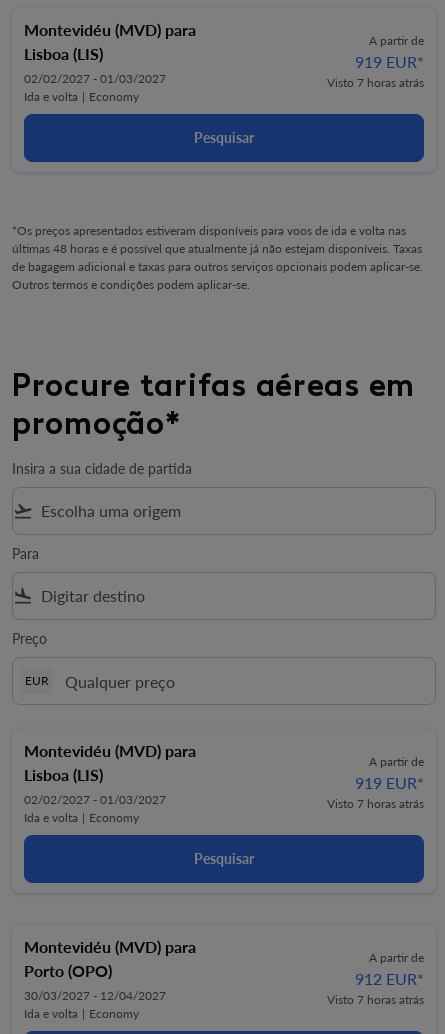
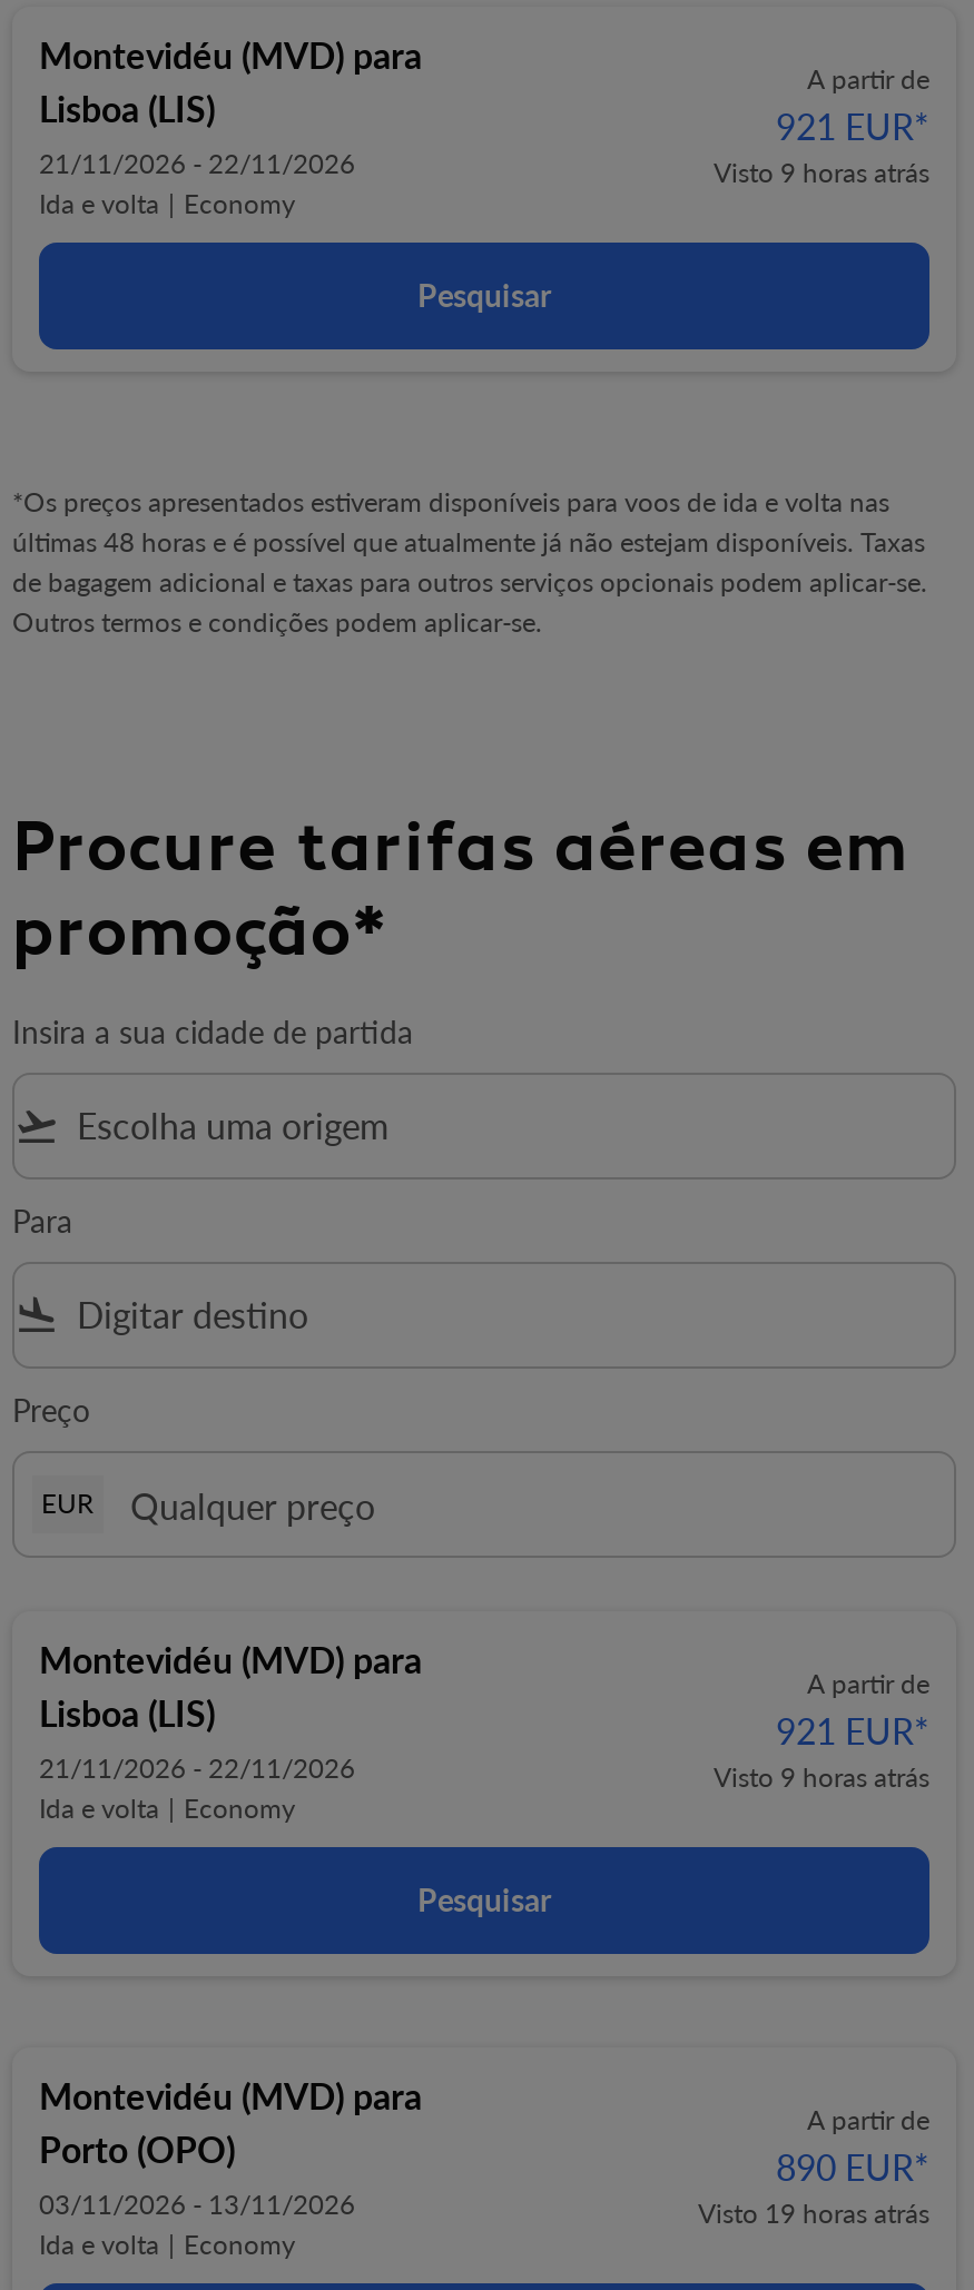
- 919 EUR*
+ 921 EUR*

- 02/02/2027 - 01/03/2027
+ 21/11/2026 - 22/11/2026

- Visto 7 horas atrás
+ Visto 9 horas atrás

- 919 EUR*
+ 921 EUR*

- 02/02/2027 - 01/03/2027
+ 21/11/2026 - 22/11/2026

- Visto 7 horas atrás
+ Visto 9 horas atrás

- 912 EUR*
+ 890 EUR*

- 30/03/2027 - 12/04/2027
+ 03/11/2026 - 13/11/2026

- Visto 7 horas atrás
+ Visto 19 horas atrás
